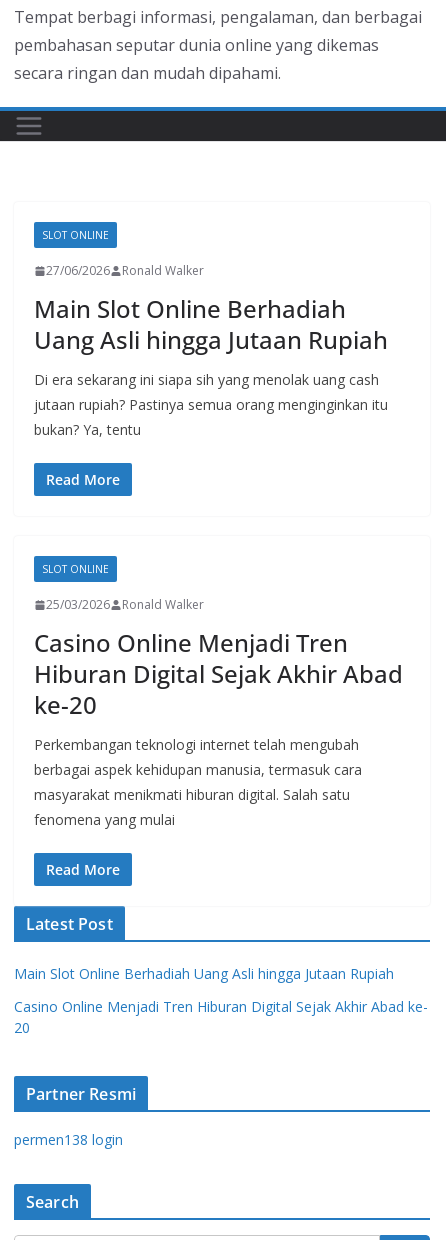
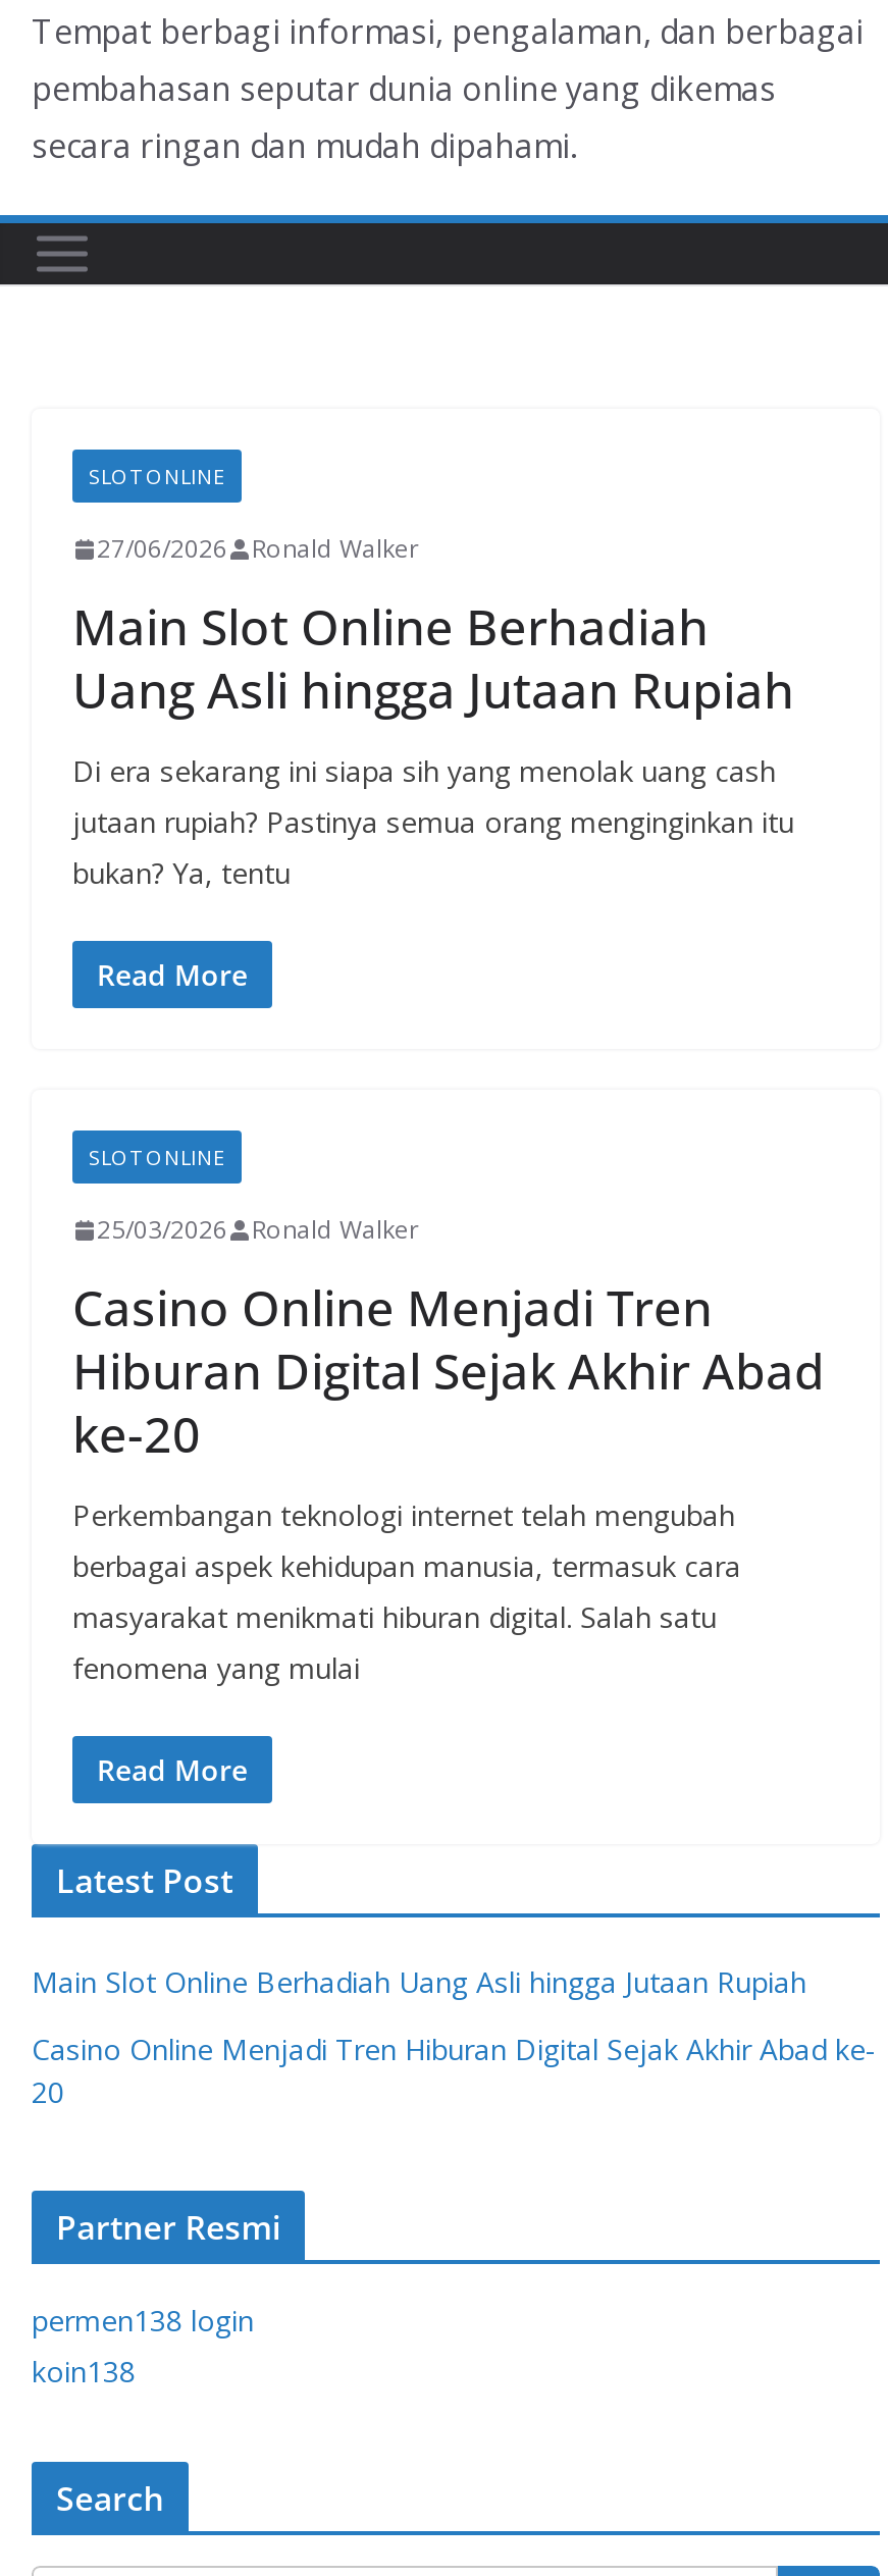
+ koin138
